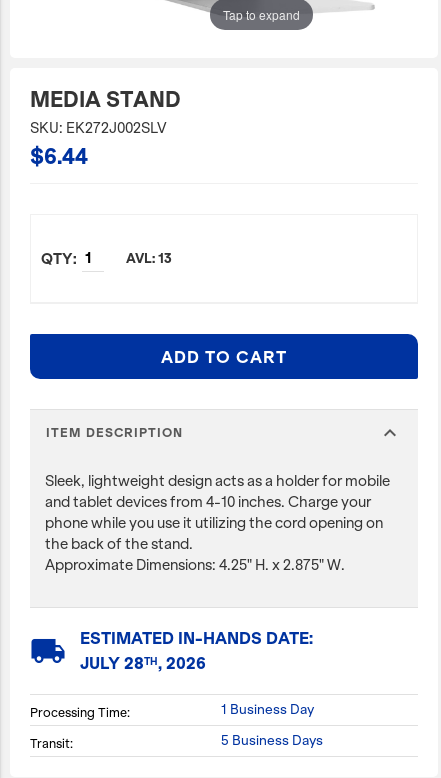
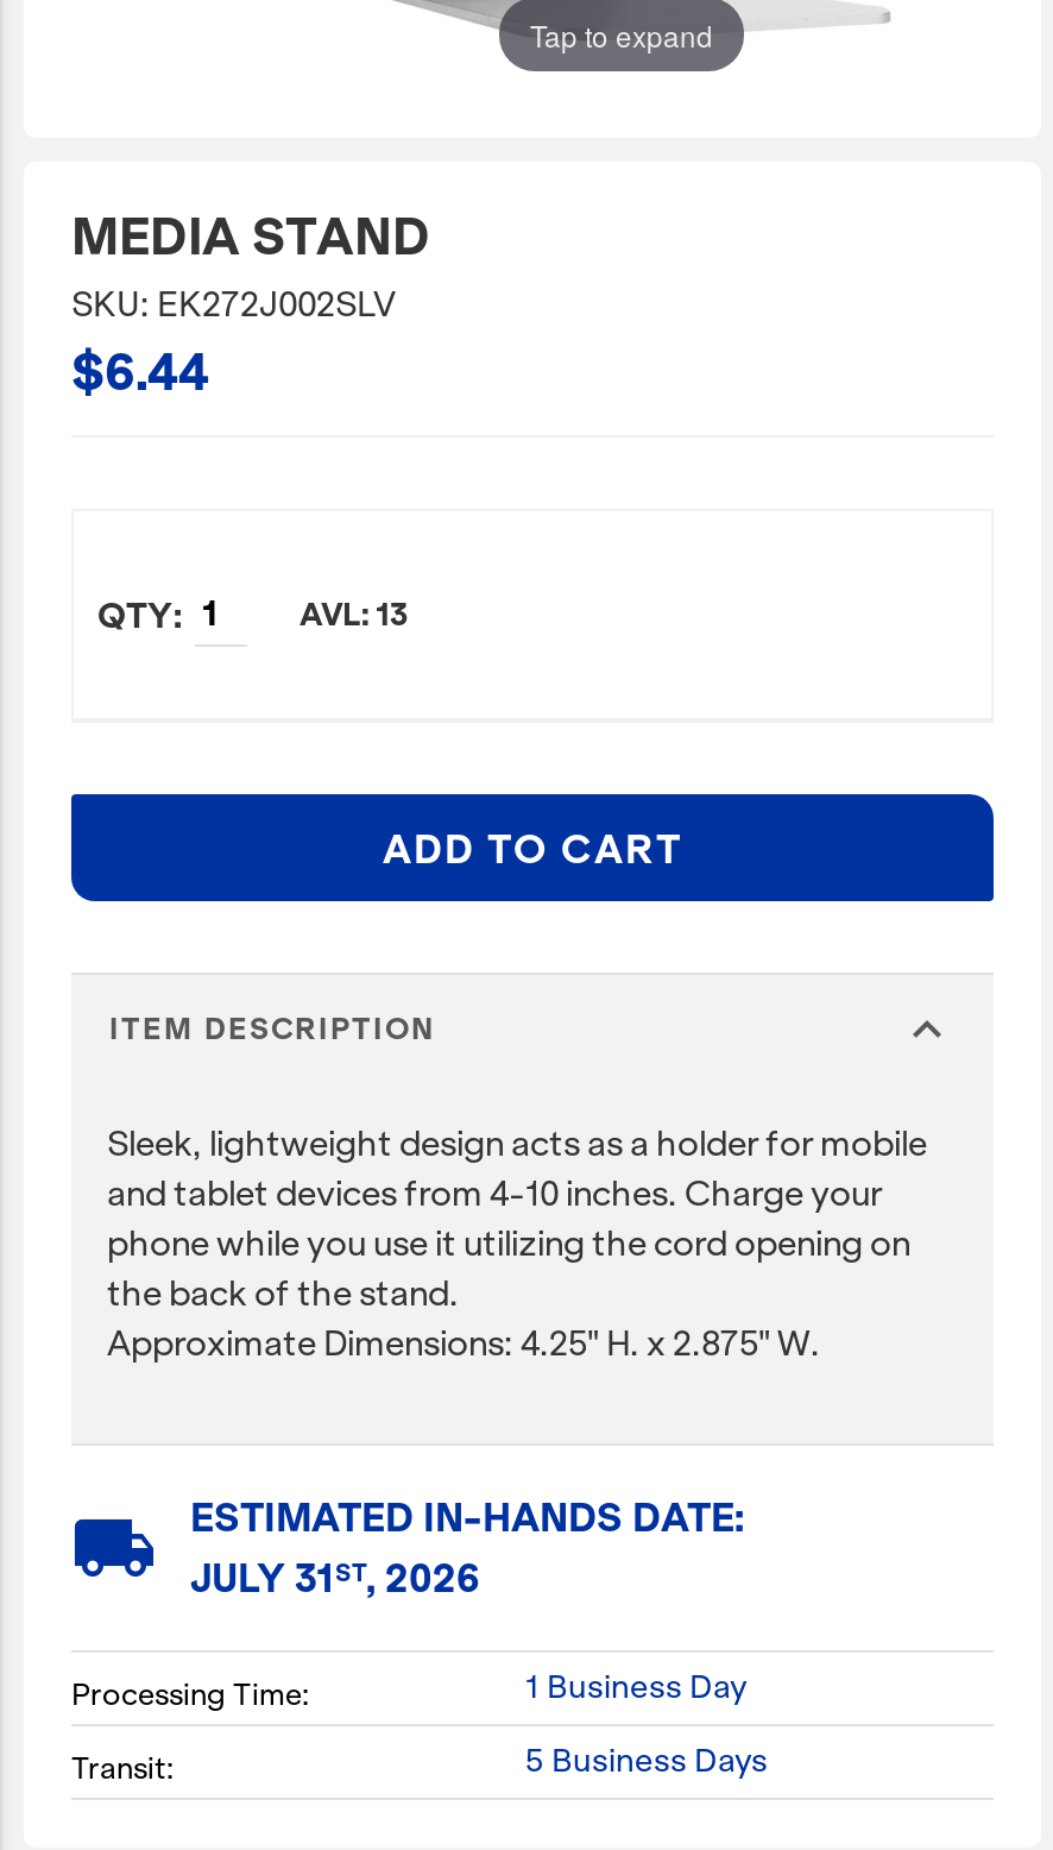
- JULY 28TH, 2026
+ JULY 31ST, 2026
